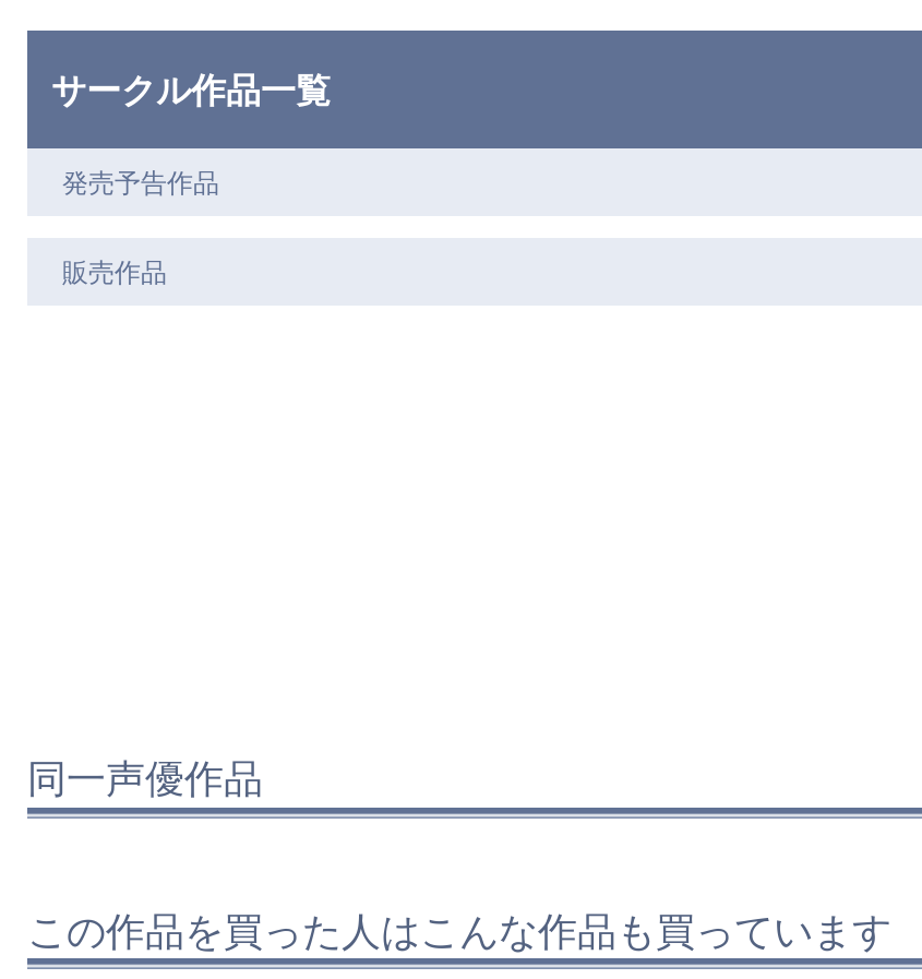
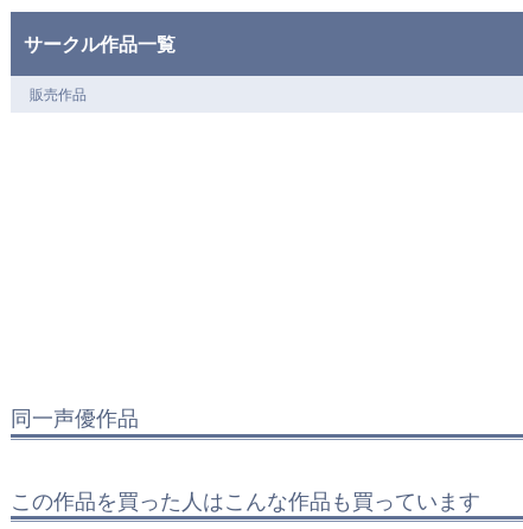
- 発売予告作品

moved up: 販売作品
